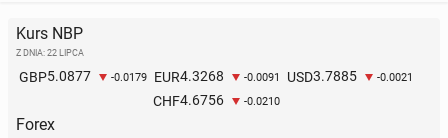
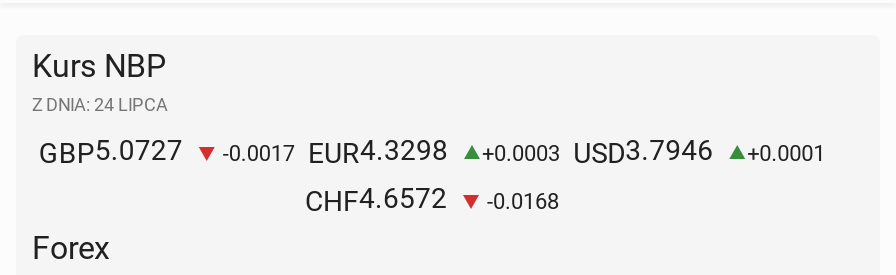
- Z DNIA: 22 LIPCA
+ Z DNIA: 24 LIPCA

- GBP5.0877
+ GBP5.0727

- -0.0179 EUR4.3268
+ -0.0017 EUR4.3298

- -0.0091 USD3.7885
+ +0.0003 USD3.7946

- -0.0021
+ +0.0001

- CHF4.6756
+ CHF4.6572

- -0.0210
+ -0.0168
